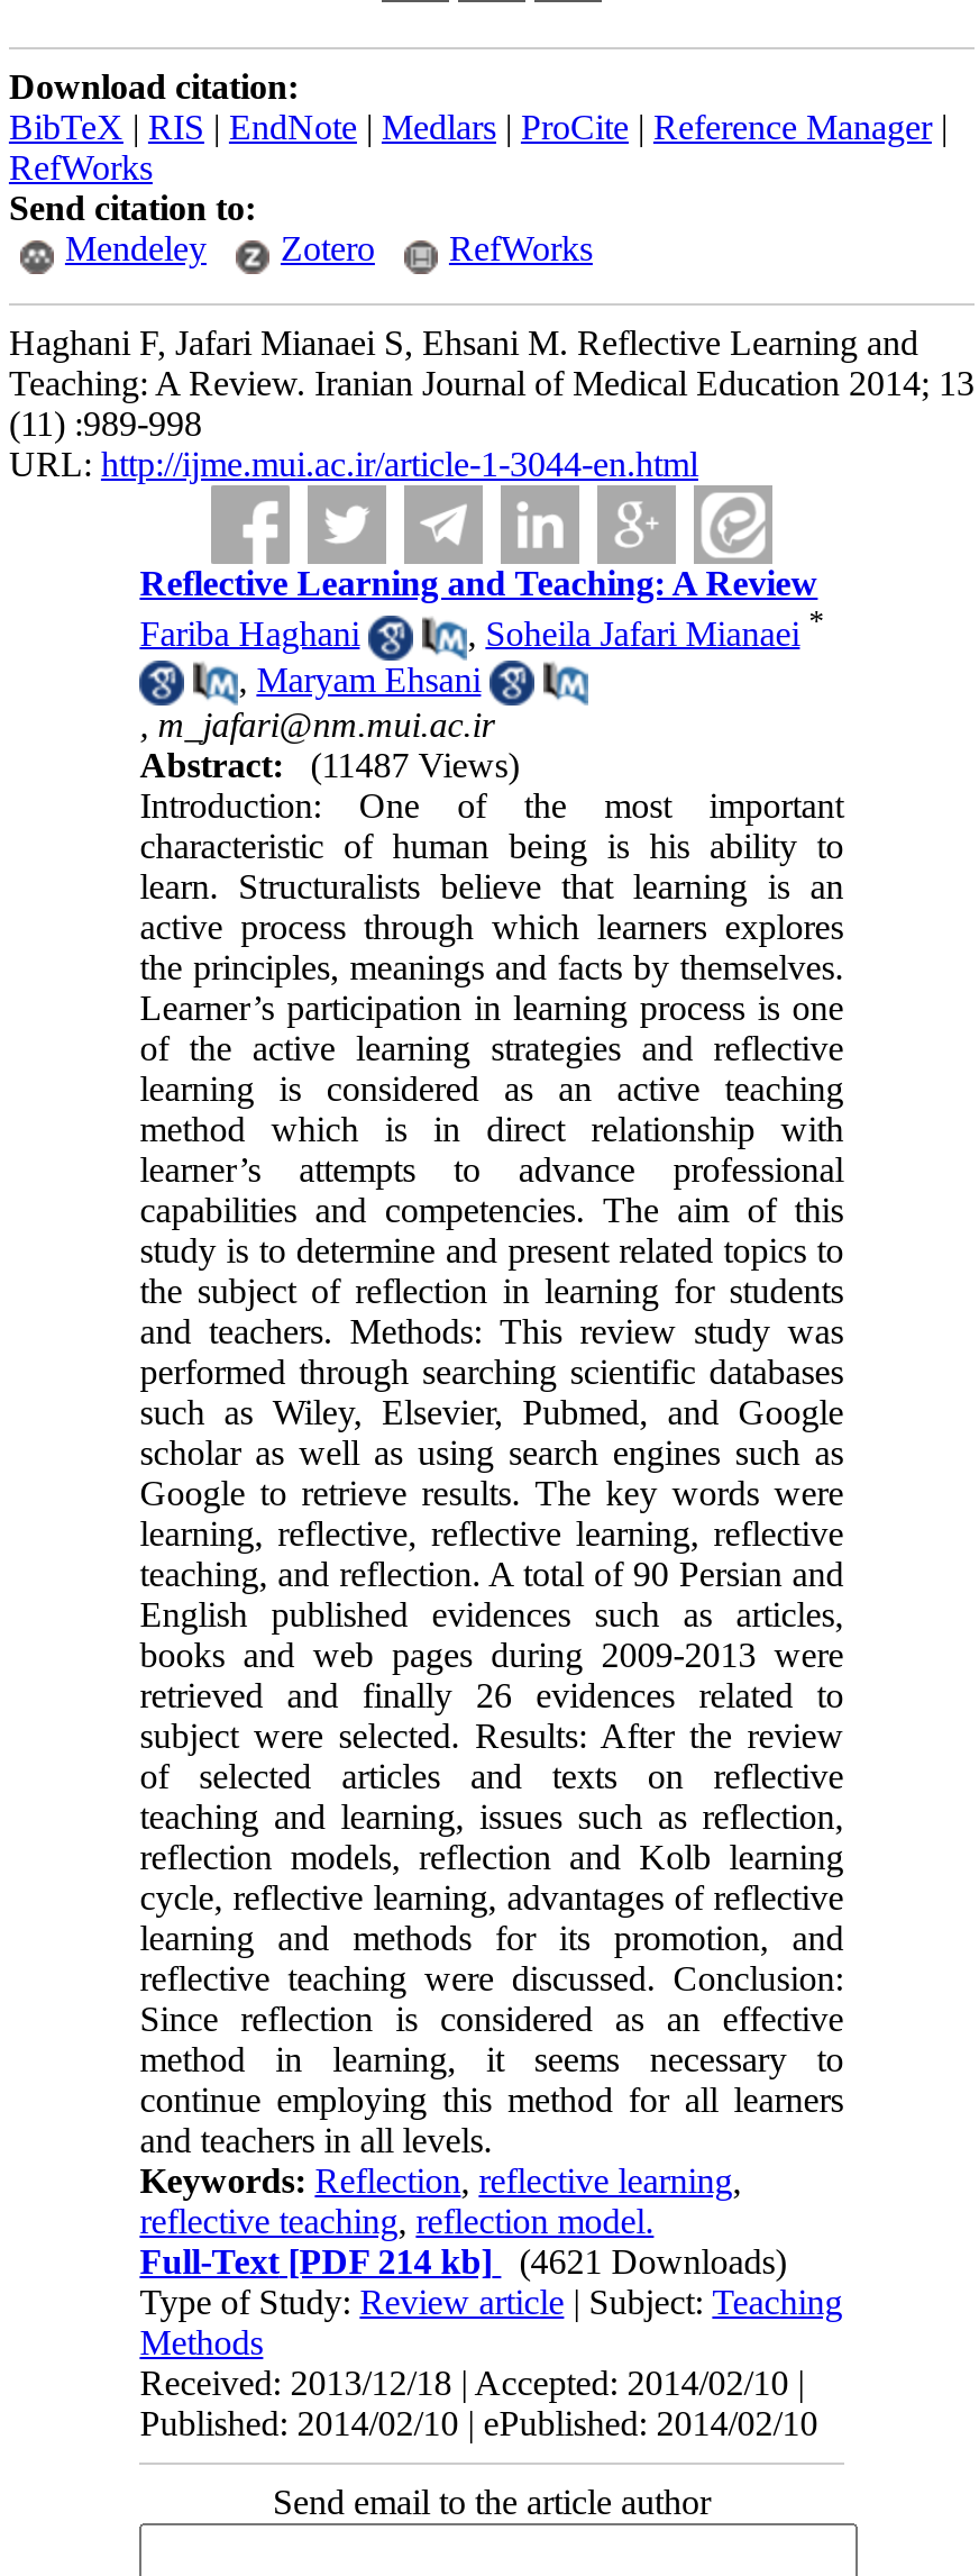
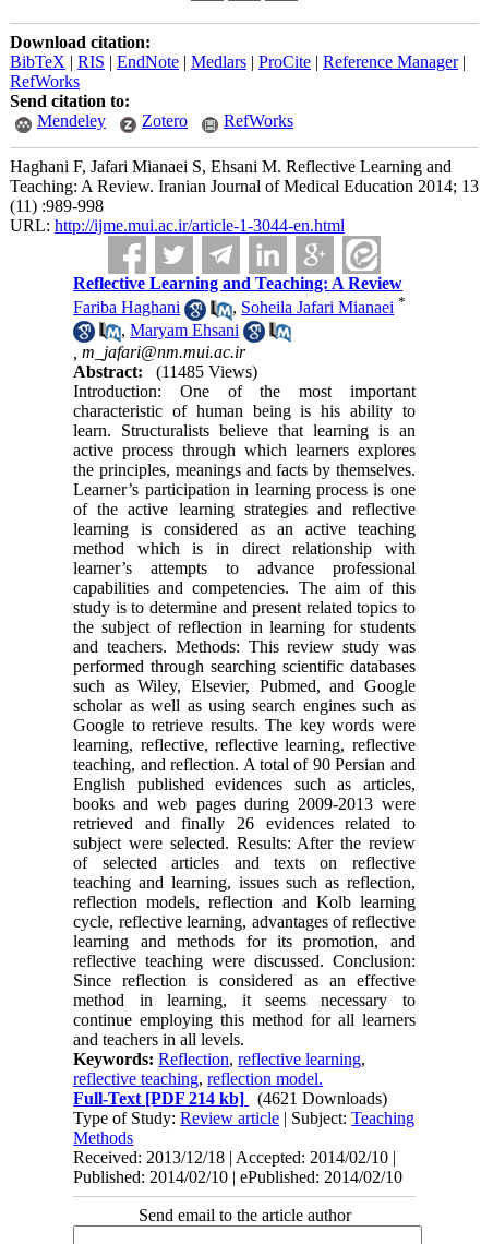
- Abstract: (11487 Views)
+ Abstract: (11485 Views)
